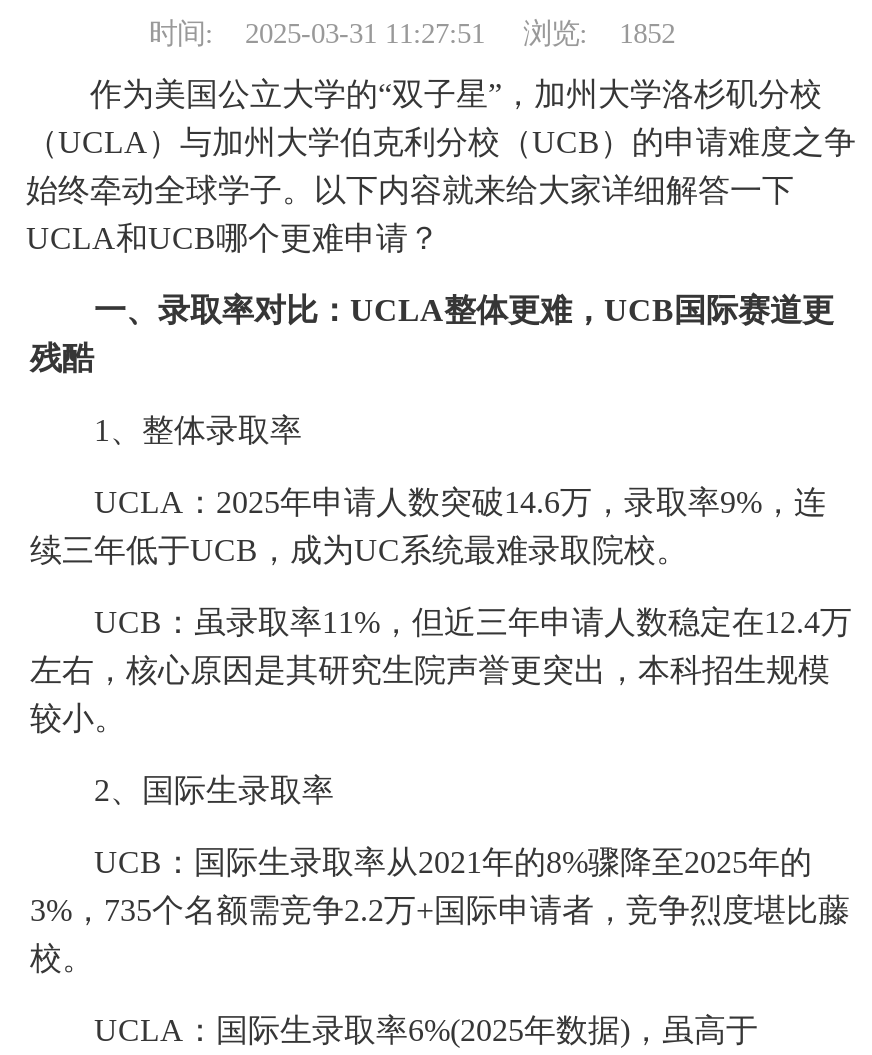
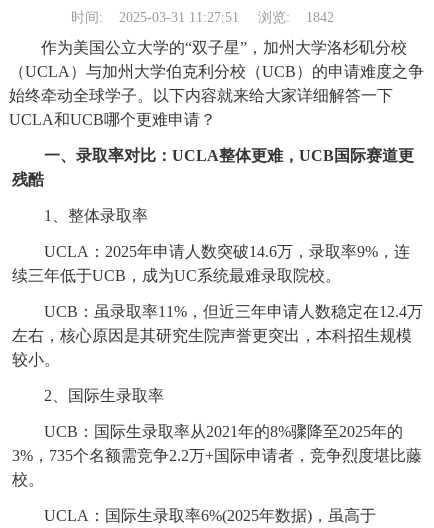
- 时间: 2025-03-31 11:27:51 浏览: 1852
+ 时间: 2025-03-31 11:27:51 浏览: 1842
